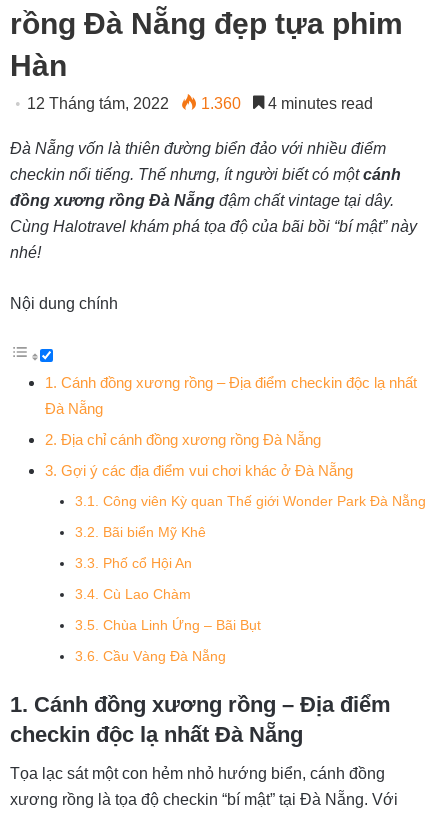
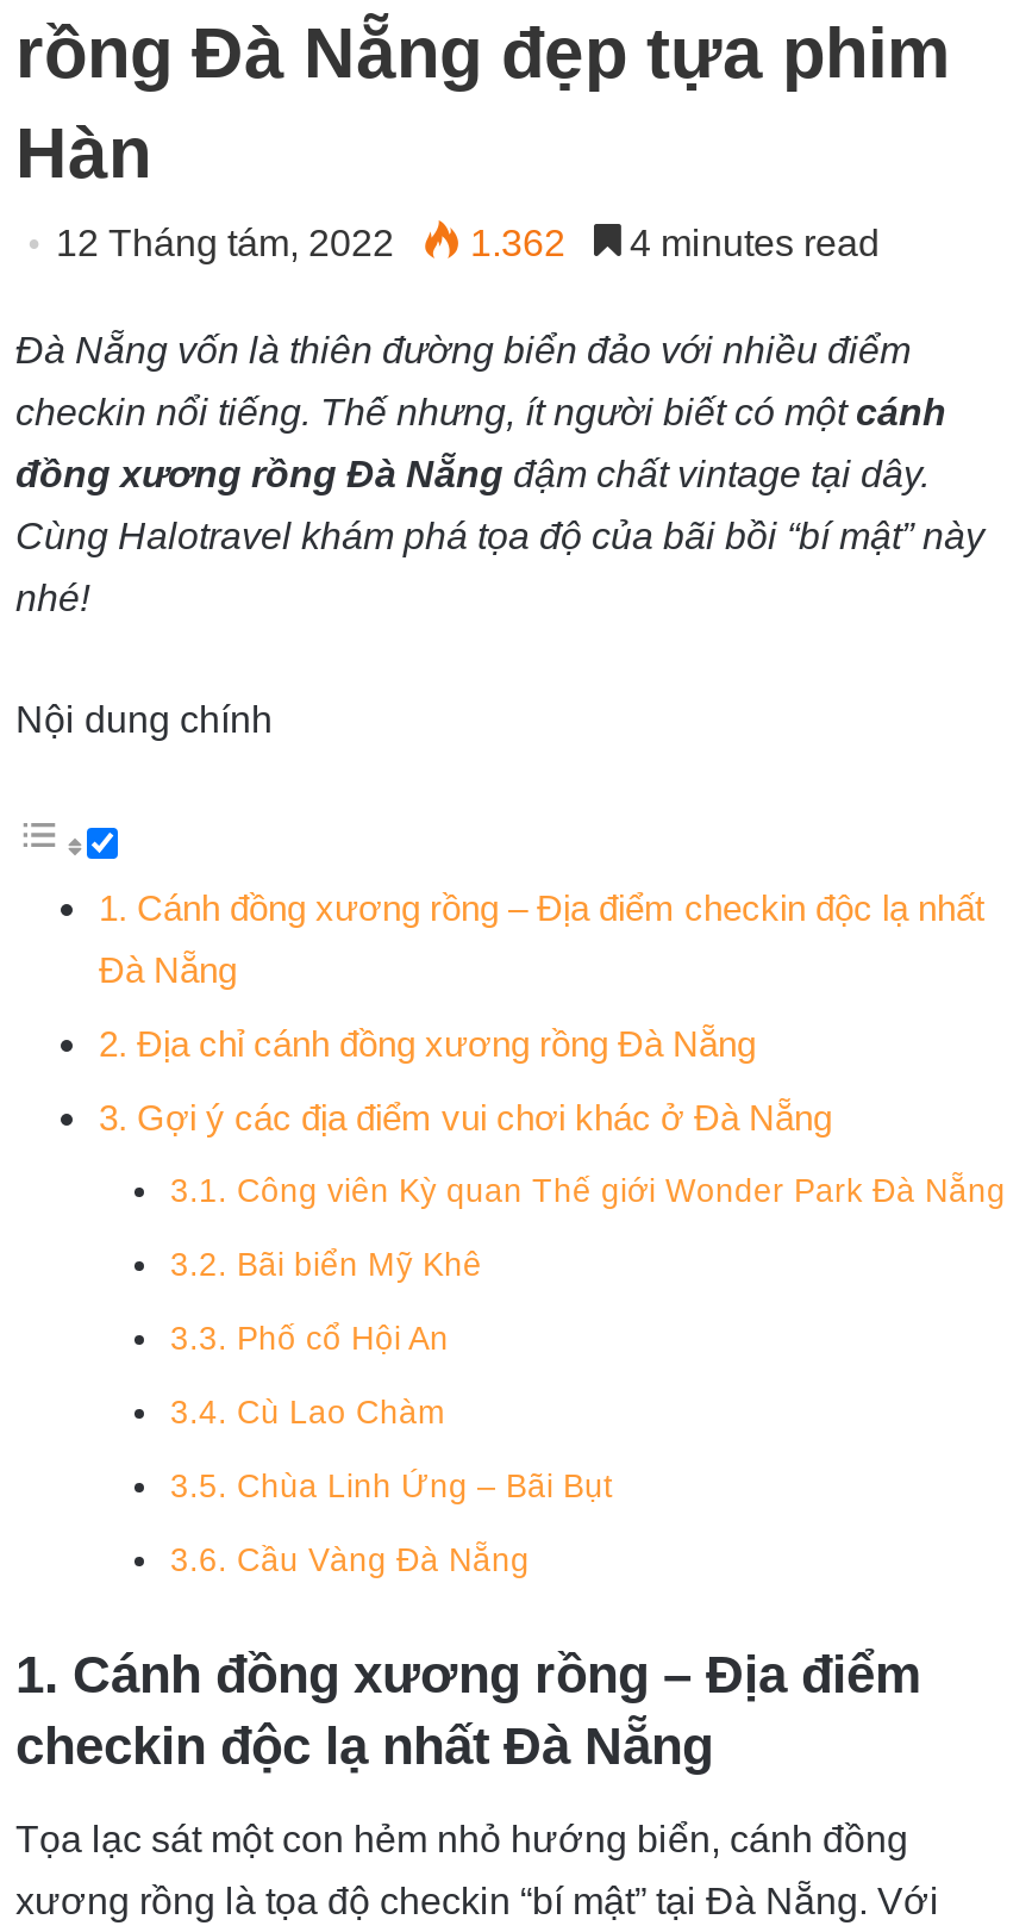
- 12 Tháng tám, 2022 1.360 4 minutes read
+ 12 Tháng tám, 2022 1.362 4 minutes read
